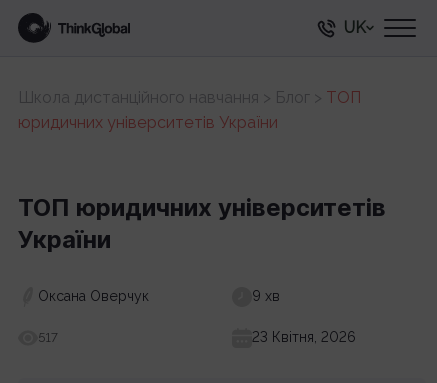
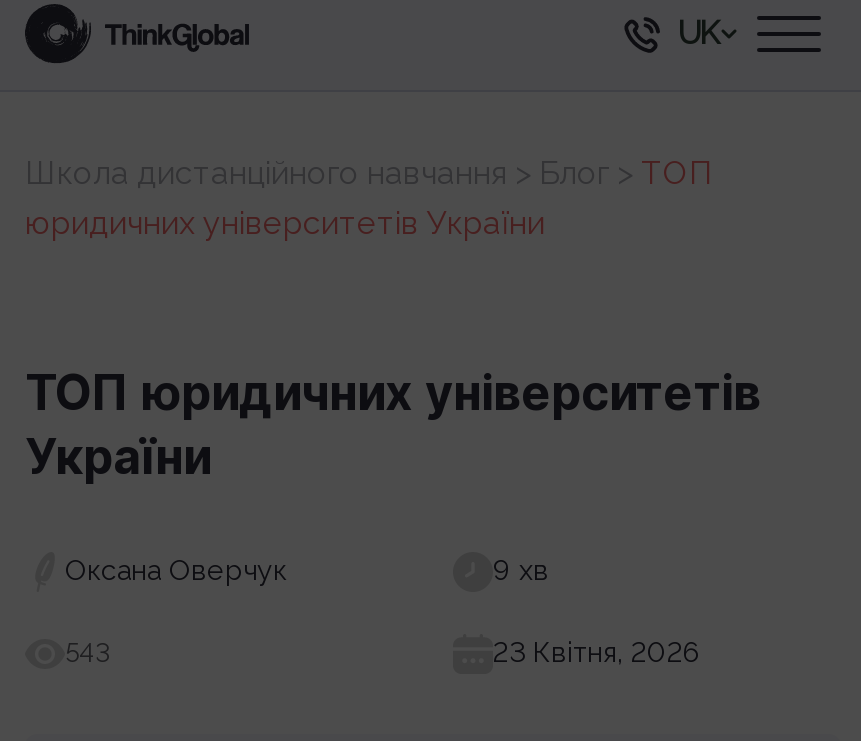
- 517
+ 543
